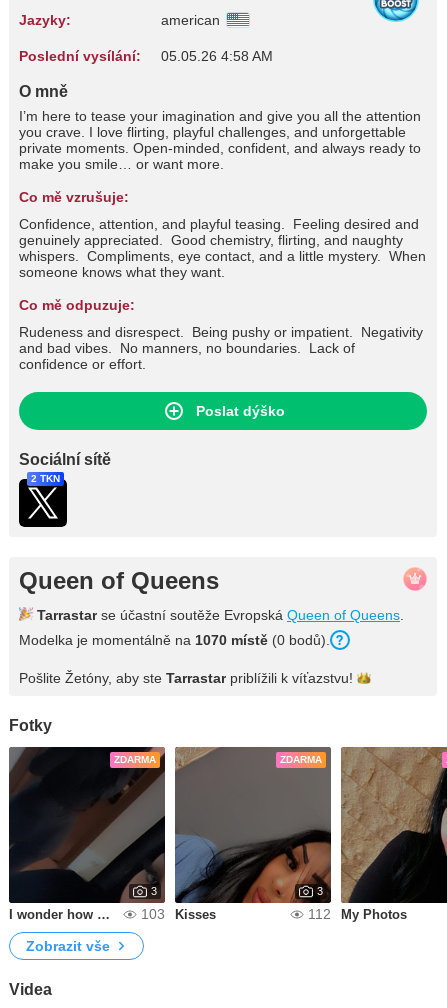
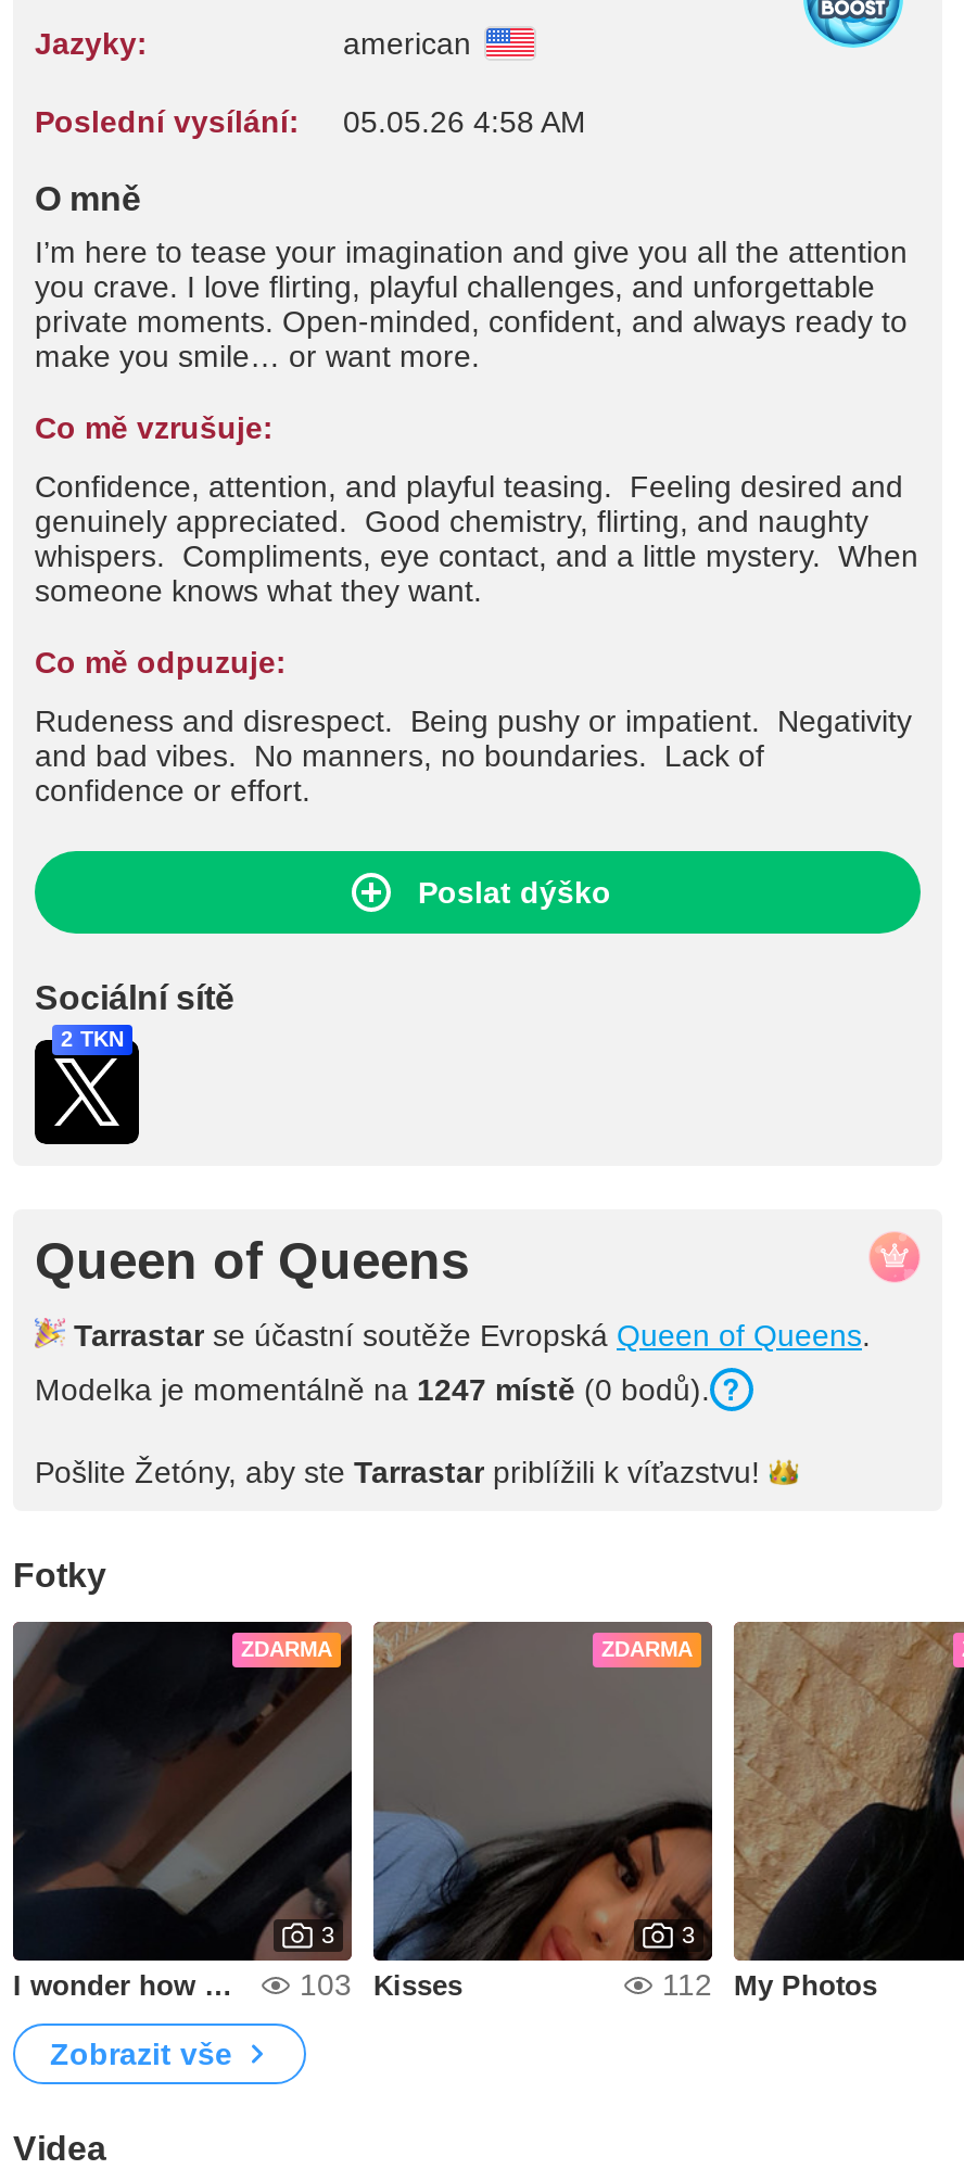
- Modelka je momentálně na 1070 místě (0 bodů).
+ Modelka je momentálně na 1247 místě (0 bodů).
